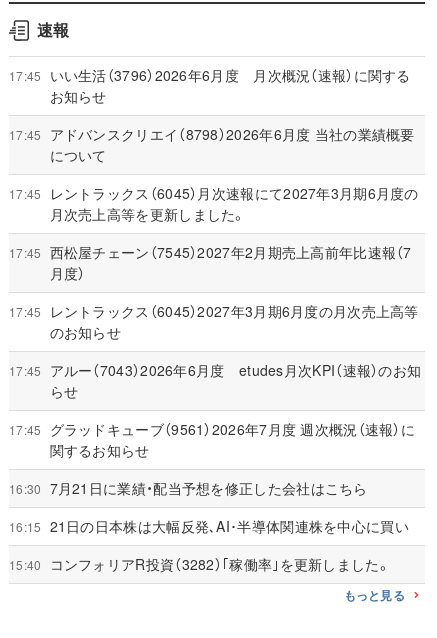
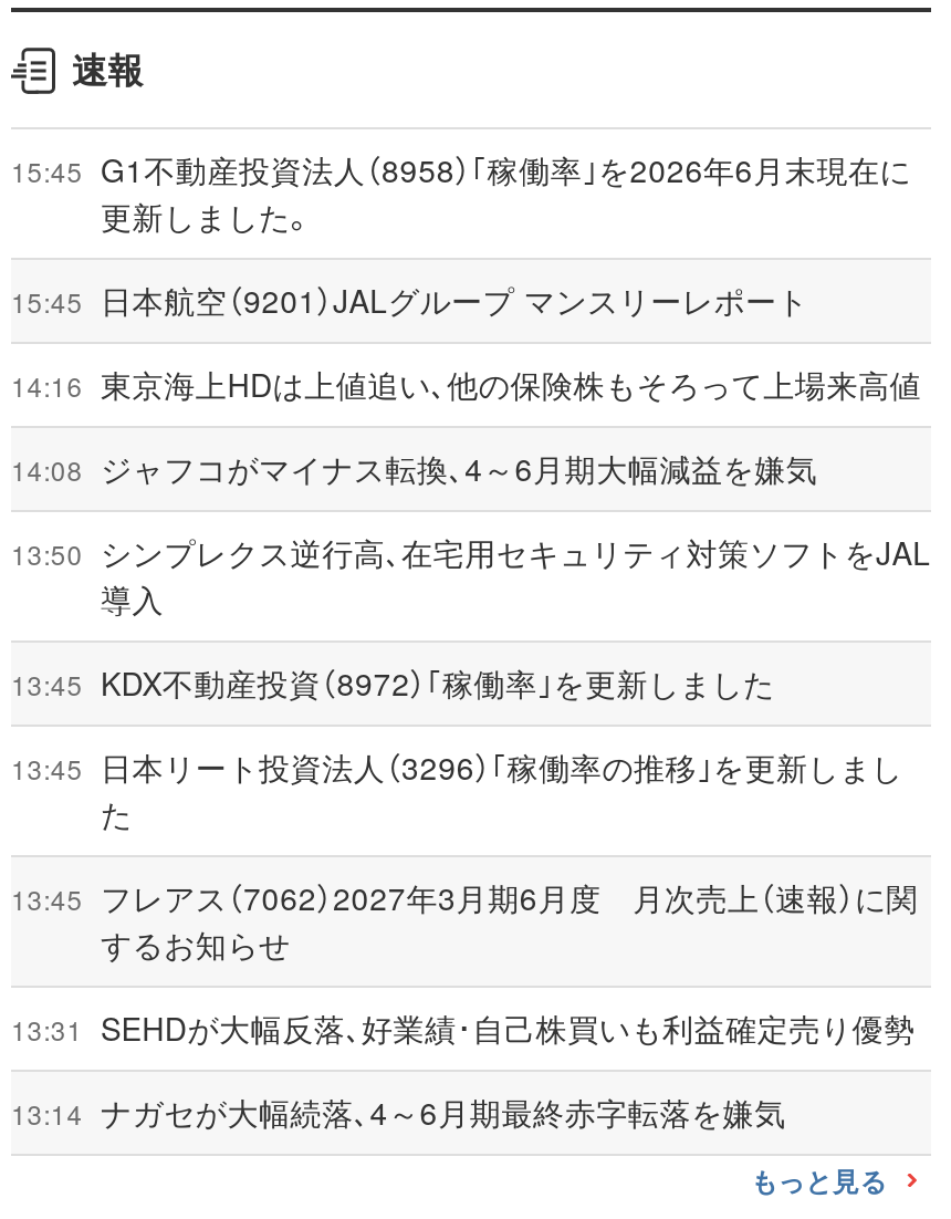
- 17:45 いい生活（3796）2026年6月度 月次概況（速報）に関する
- お知らせ
+ 15:45 G1不動産投資法人（8958）｢稼働率｣を2026年6月末現在に
+ 更新しました。

- 17:45 アドバンスクリエイ（8798）2026年6月度 当社の業績概要
- について
+ 15:45 日本航空（9201）JALグループ マンスリーレポート

- 17:45 レントラックス（6045）月次速報にて2027年3月期6月度の
- 月次売上高等を更新しました。
+ 14:16 東京海上HDは上値追い､他の保険株もそろって上場来高値

- 17:45 西松屋チェーン（7545）2027年2月期売上高前年比速報（7
- 月度）
+ 14:08 ジャフコがマイナス転換､4～6月期大幅減益を嫌気

- 17:45 レントラックス（6045）2027年3月期6月度の月次売上高等
- のお知らせ
+ 13:50 シンプレクス逆行高､在宅用セキュリティ対策ソフトをJAL
+ 導入

- 17:45 アルー（7043）2026年6月度 etudes月次KPI（速報）のお知
- らせ
+ 13:45 KDX不動産投資（8972）｢稼働率｣を更新しました

- 17:45 グラッドキューブ（9561）2026年7月度 週次概況（速報）に
- 関するお知らせ
+ 13:45 日本リート投資法人（3296）｢稼働率の推移｣を更新しまし
+ た

- 16:30 7月21日に業績・配当予想を修正した会社はこちら
+ 13:45 フレアス（7062）2027年3月期6月度 月次売上（速報）に関
+ するお知らせ

- 16:15 21日の日本株は大幅反発､AI･半導体関連株を中心に買い
+ 13:31 SEHDが大幅反落､好業績･自己株買いも利益確定売り優勢

- 15:40 コンフォリアR投資（3282）｢稼働率｣を更新しました。
+ 13:14 ナガセが大幅続落､4～6月期最終赤字転落を嫌気
